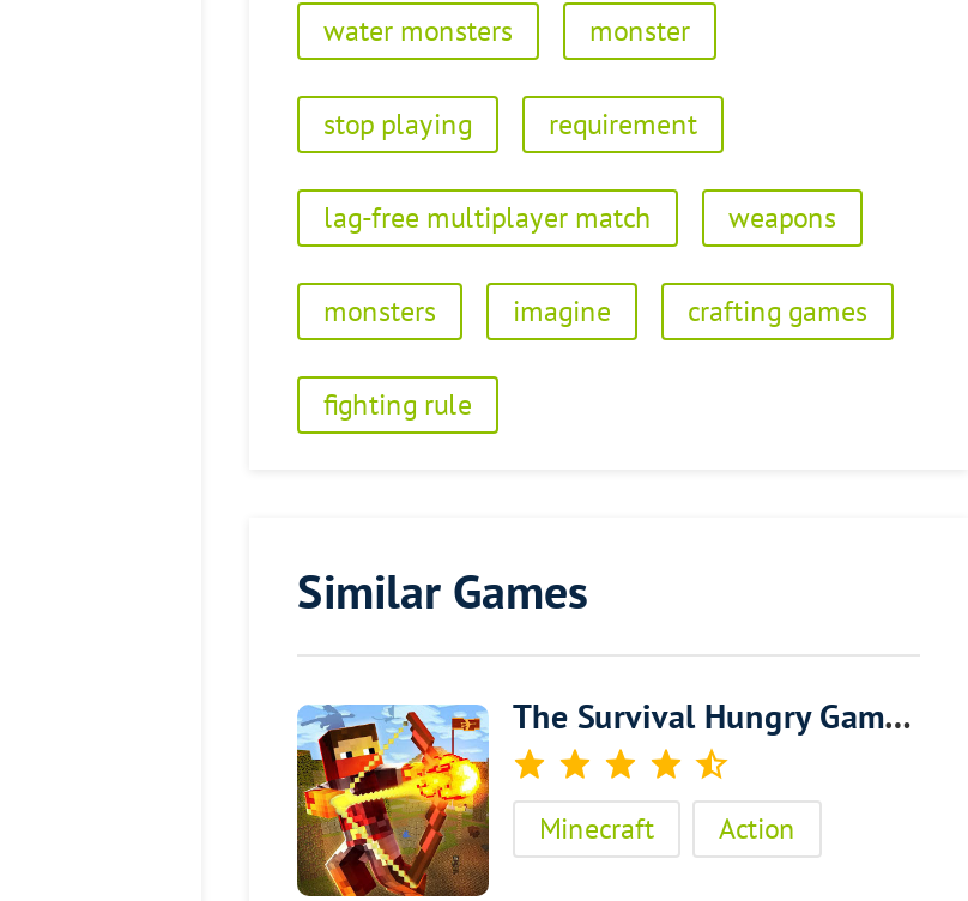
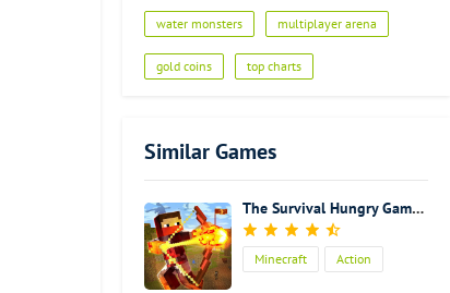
- monster
- stop playing
- requirement
- lag-free multiplayer match
- weapons
- monsters
- imagine
- crafting games
- fighting rule
+ multiplayer arena
+ gold coins
+ top charts
